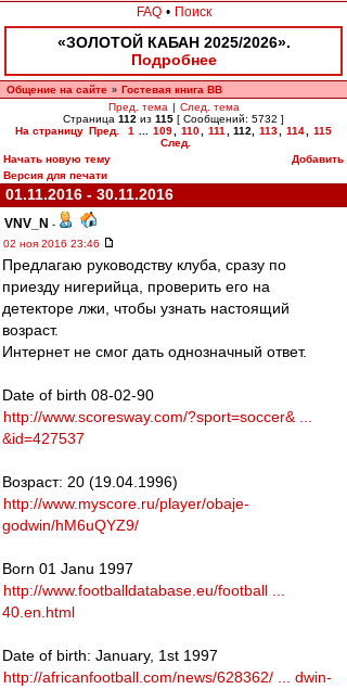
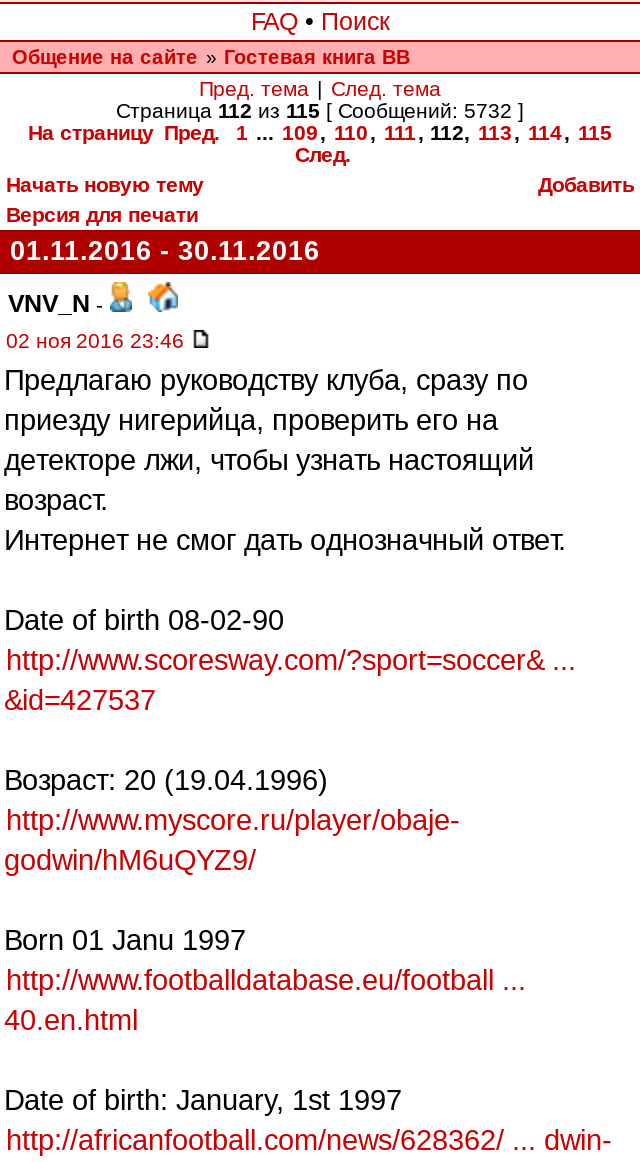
- «ЗОЛОТОЙ КАБАН 2025/2026».
- Подробнее
